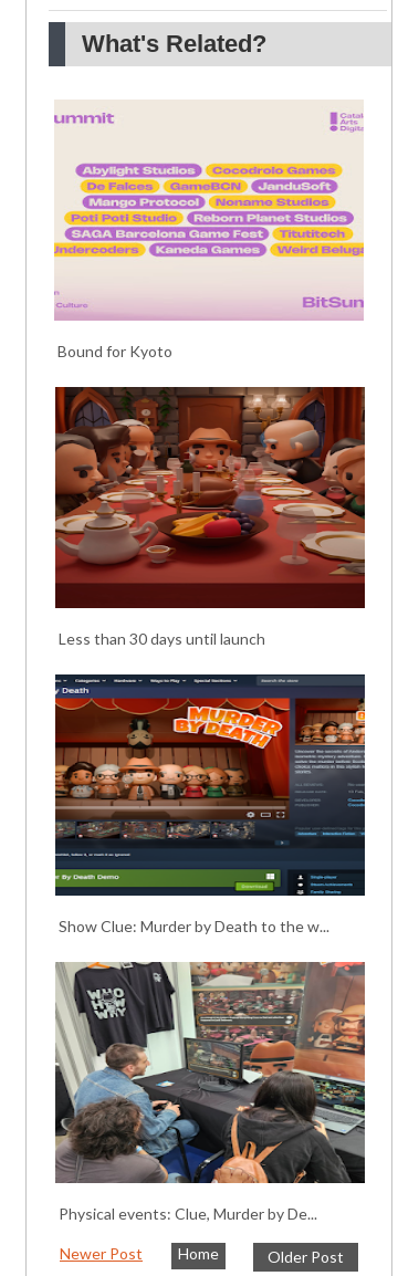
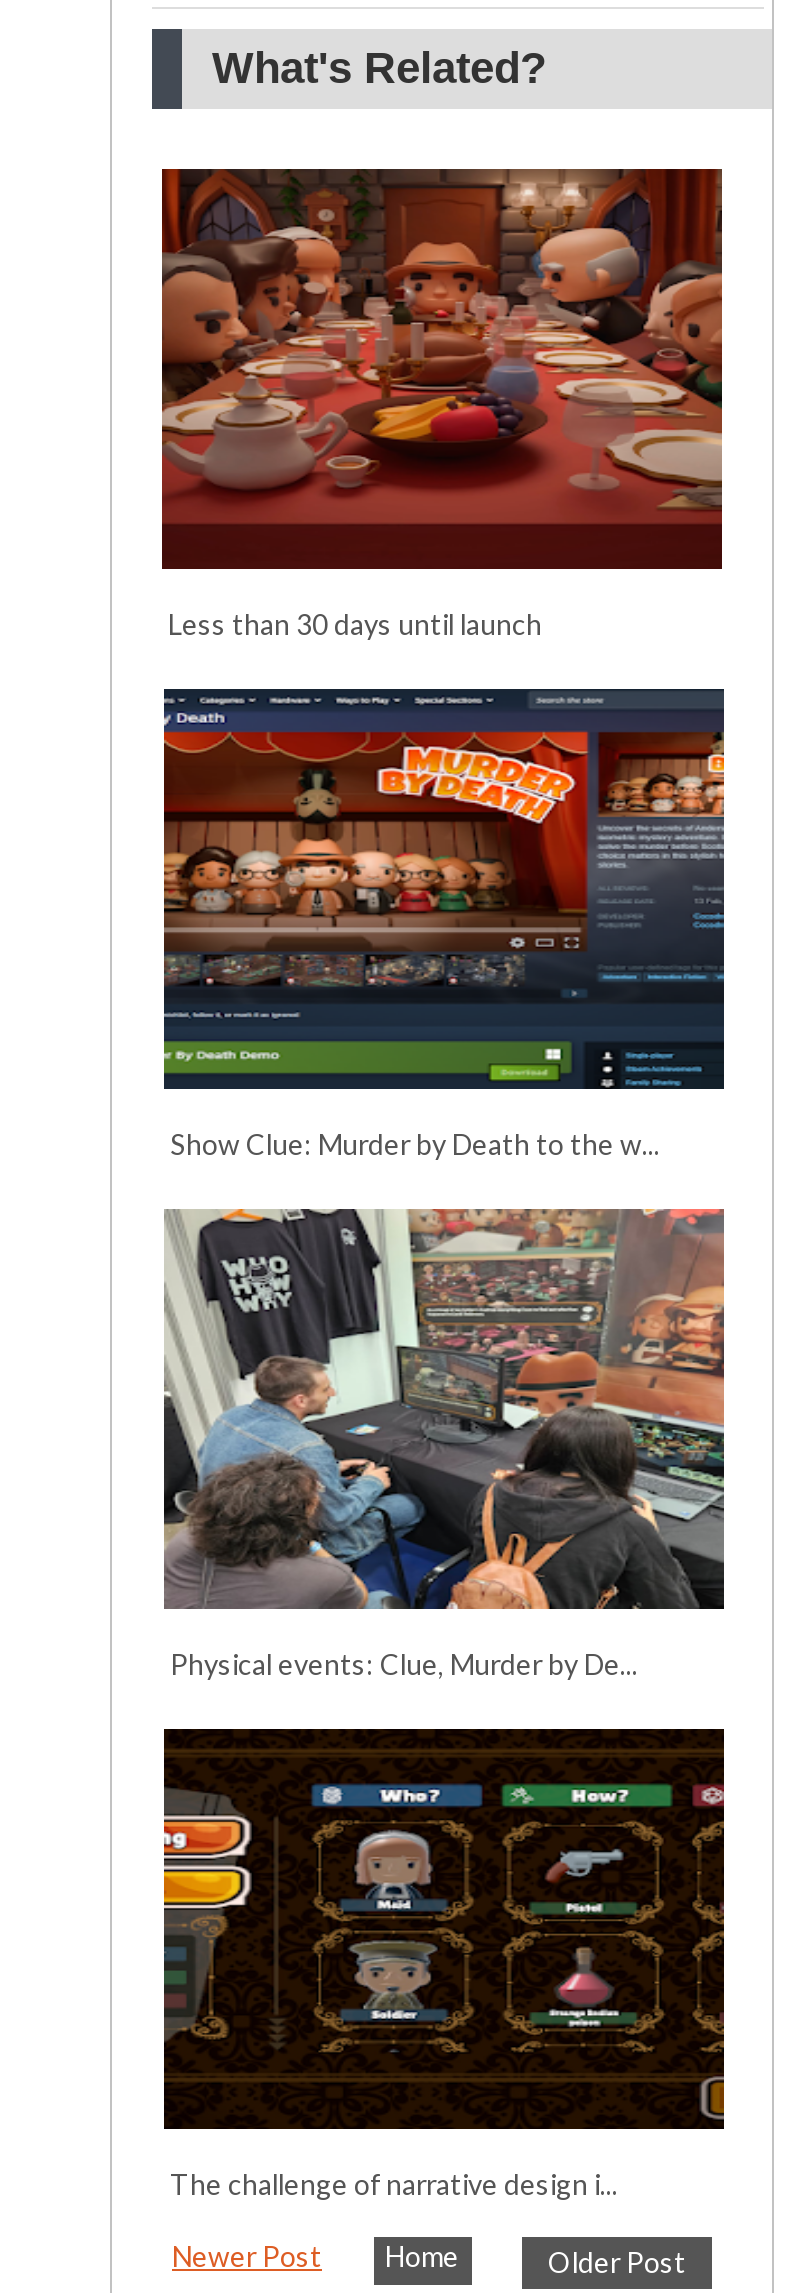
- [image]
- Bound for Kyoto

moved up: [image]

moved up: [image] | Less than 30 days until launch | Show Clue: Murder by Death to the w... | Physical events: Clue, Murder by De...

+ [image]
+ The challenge of narrative design i...
